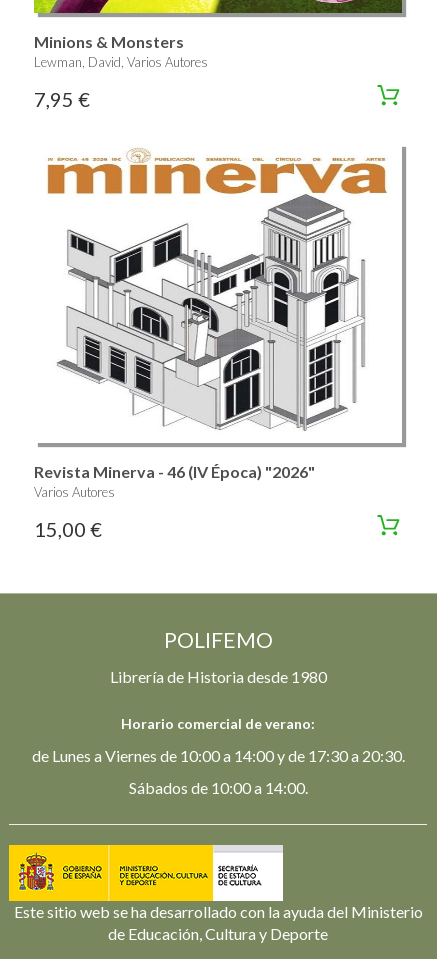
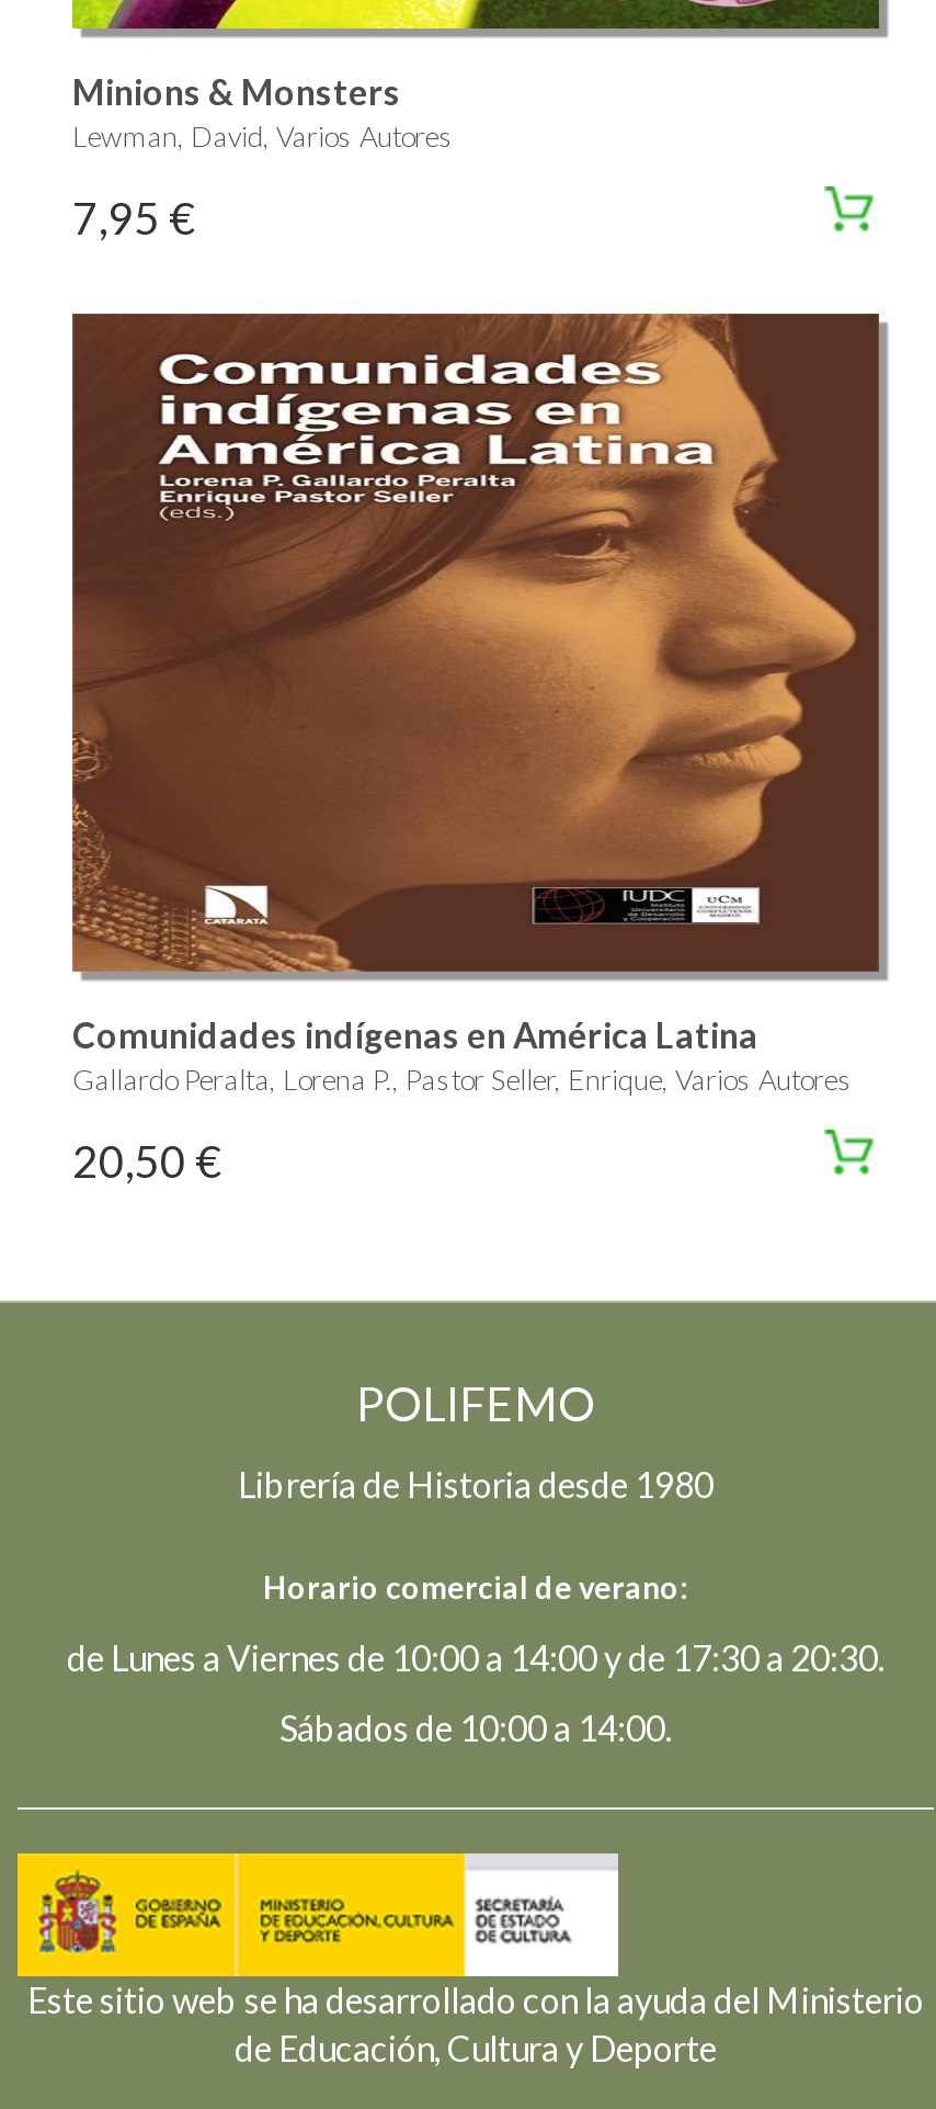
- [image]
- Revista Minerva - 46 (IV Época) "2026"
- Varios Autores
+ [image]
+ Comunidades indígenas en América Latina
+ Gallardo Peralta, Lorena P., Pastor Seller, Enrique, Varios Autores

- 15,00 €
+ 20,50 €
